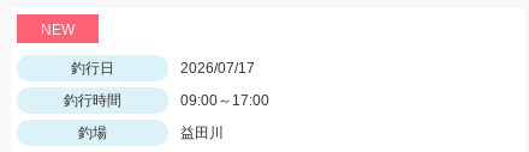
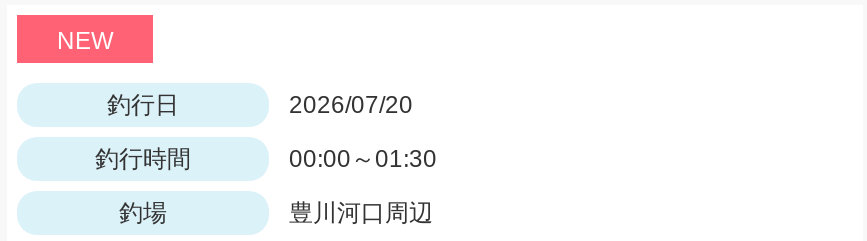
- 2026/07/17
+ 2026/07/20

- 09:00～17:00
+ 00:00～01:30

- 益田川
+ 豊川河口周辺
